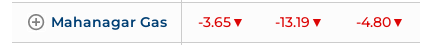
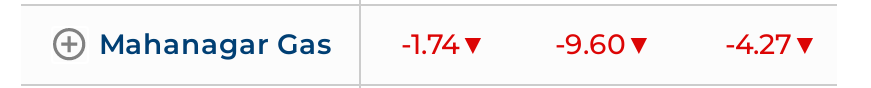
- Mahanagar Gas -3.65
+ Mahanagar Gas -1.74

- -13.19
+ -9.60

- -4.80
+ -4.27
